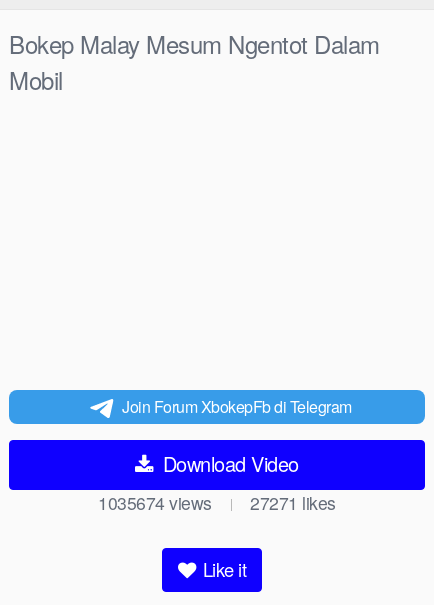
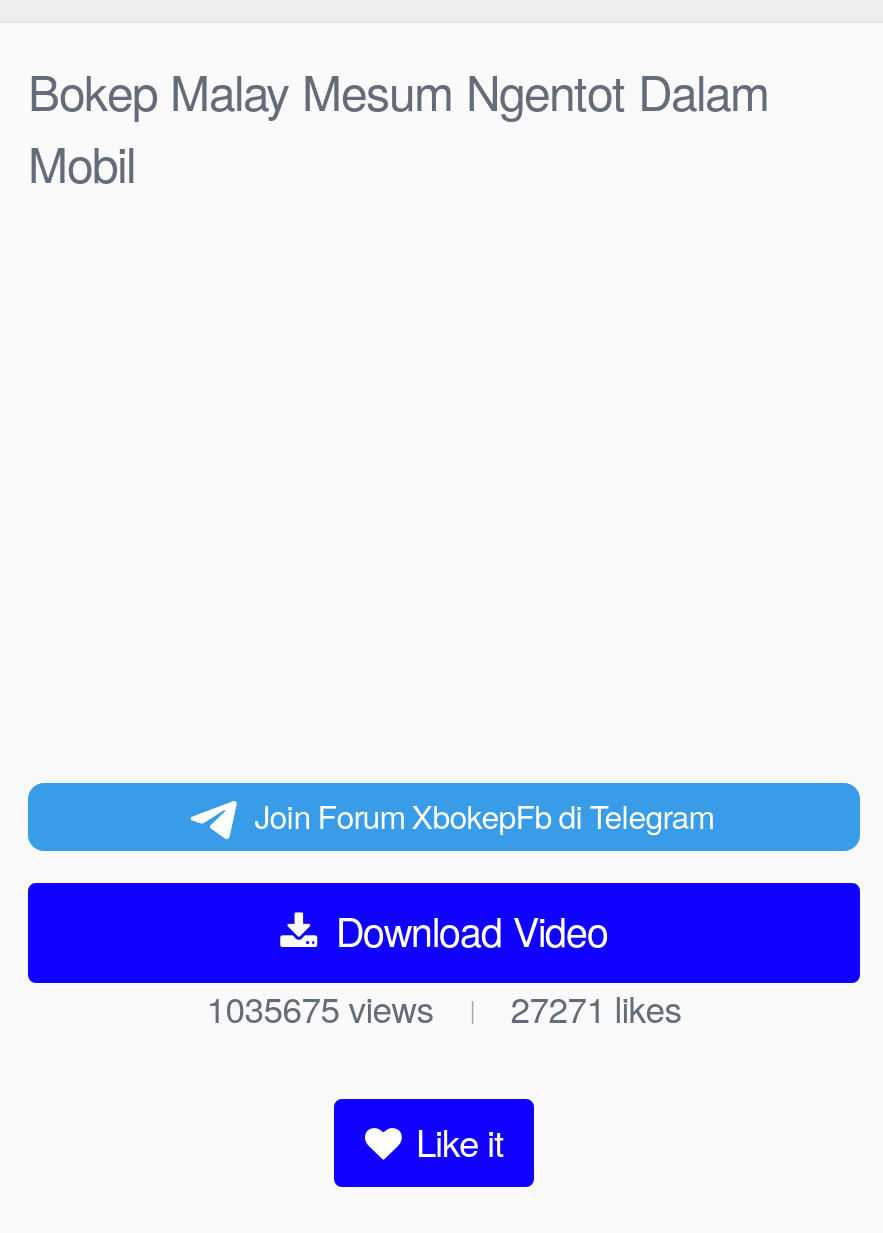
- 1035674views
+ 1035675views
